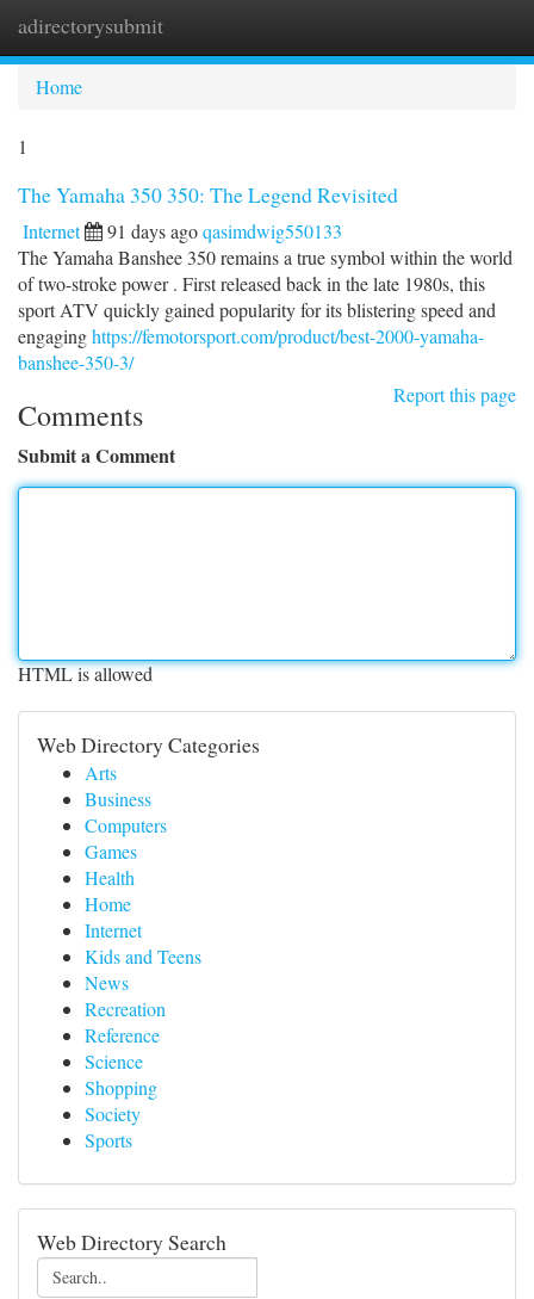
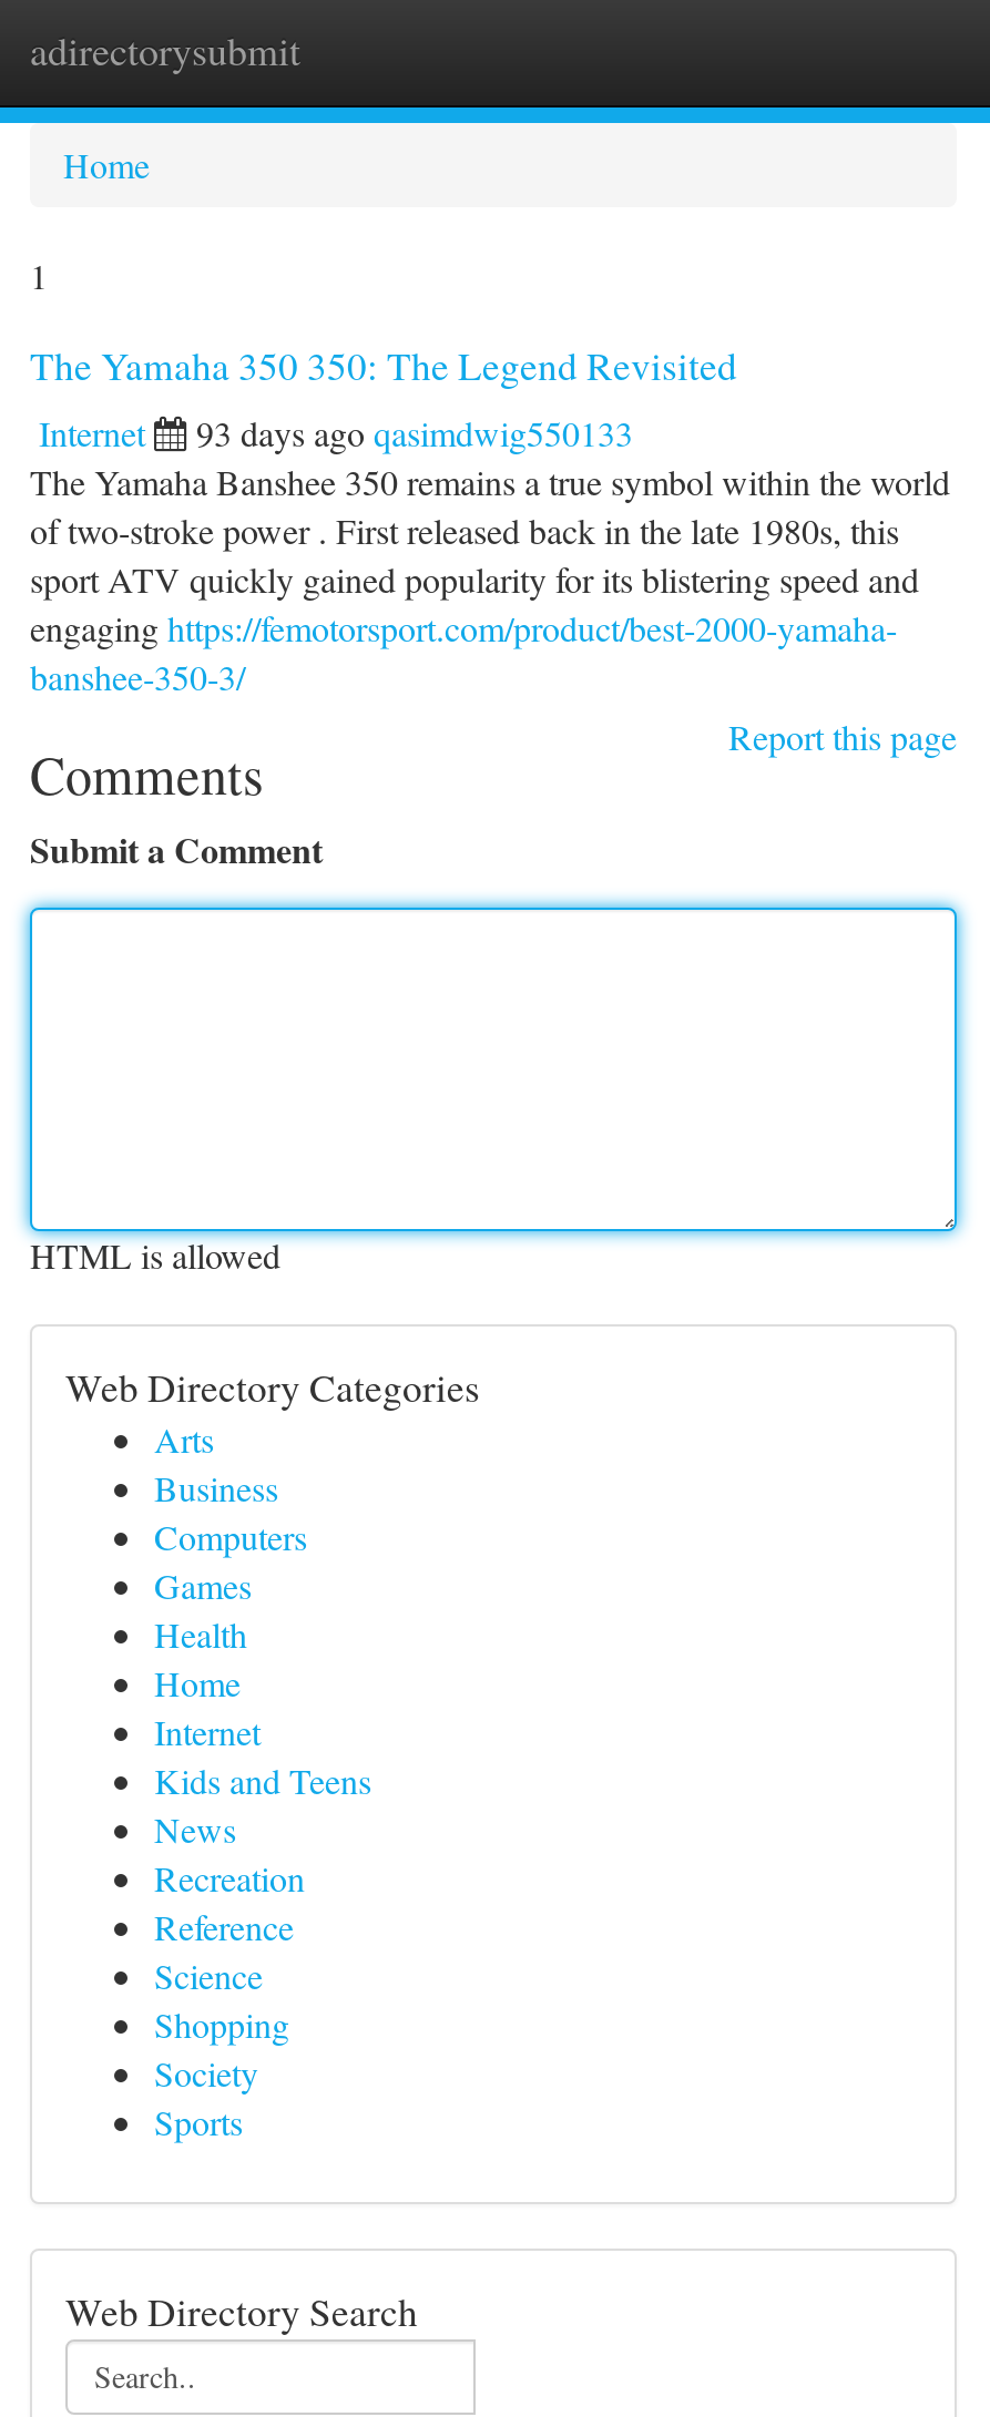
- 91 days ago qasimdwig550133
+ 93 days ago qasimdwig550133
